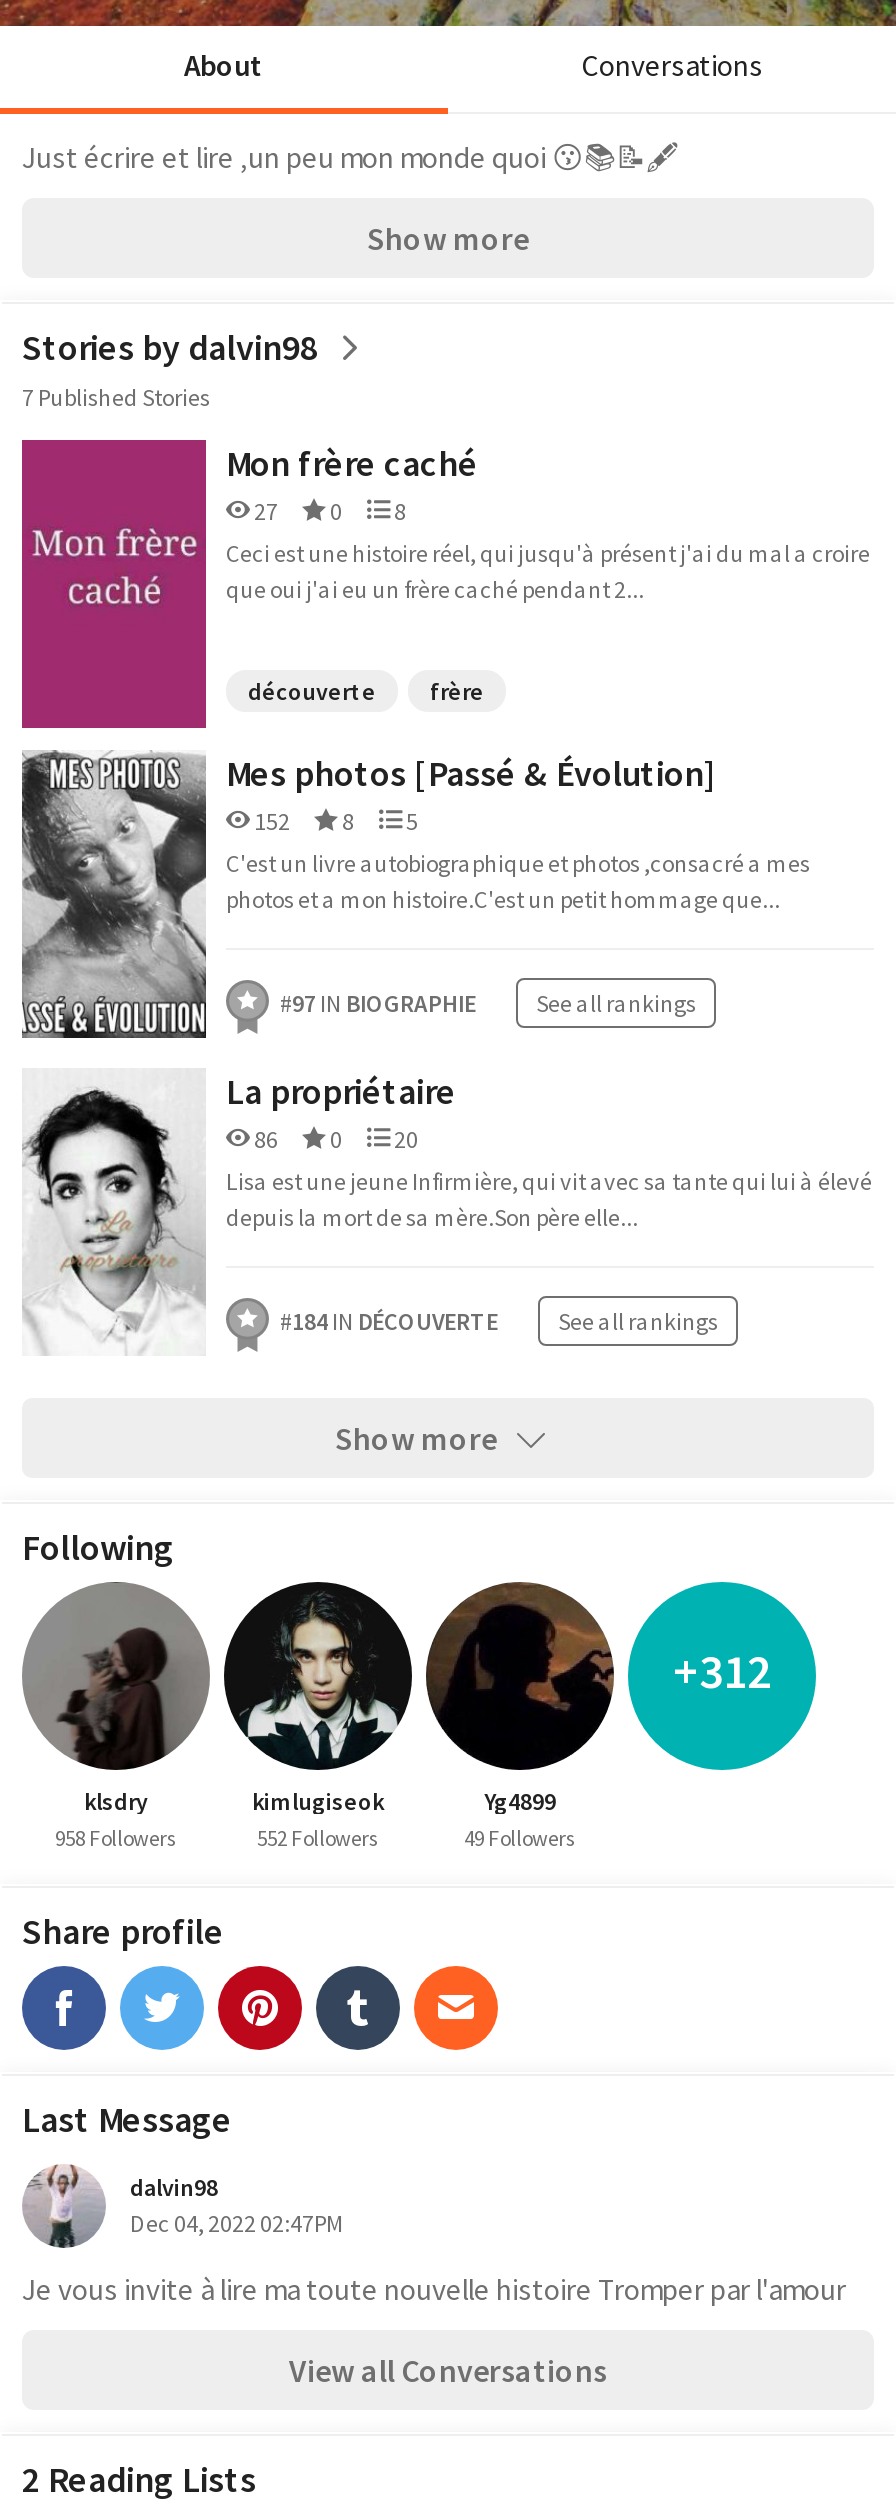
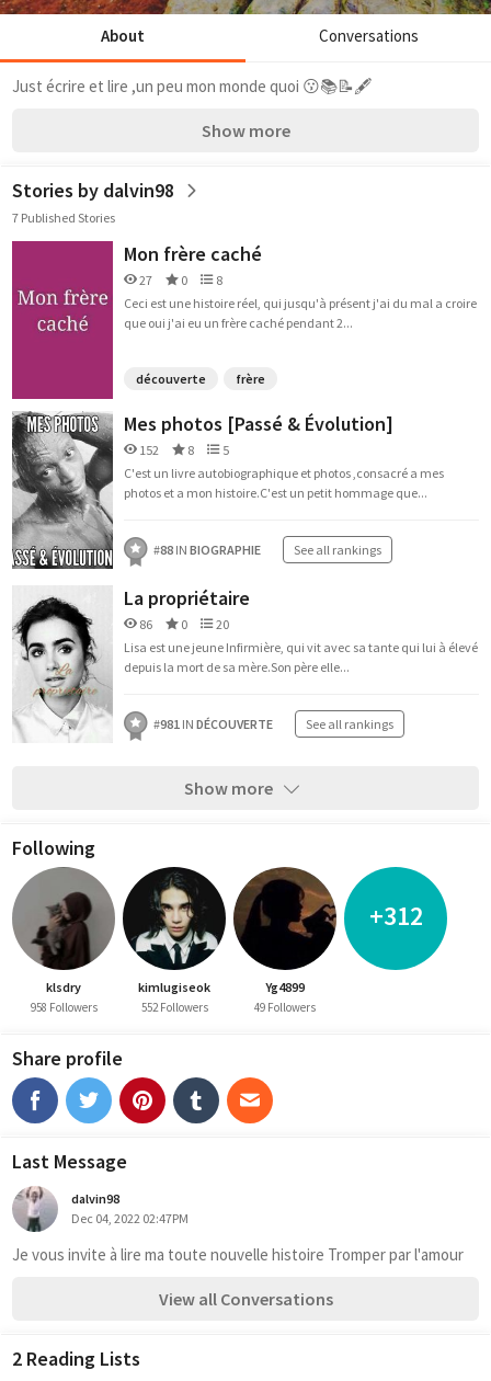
- #97 IN BIOGRAPHIE
+ #88 IN BIOGRAPHIE

- #184 IN DÉCOUVERTE
+ #981 IN DÉCOUVERTE
